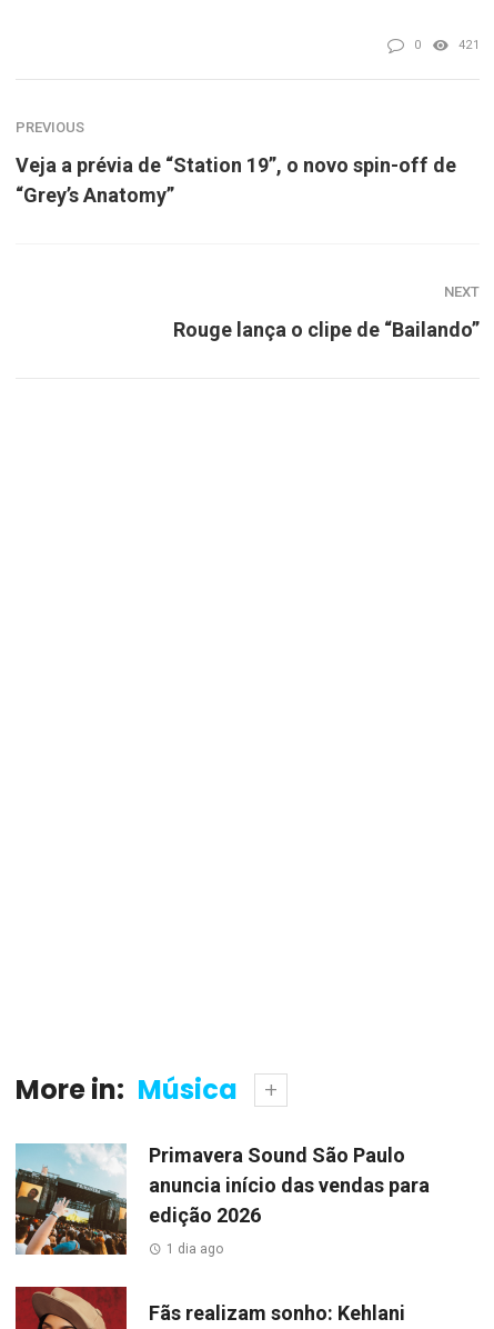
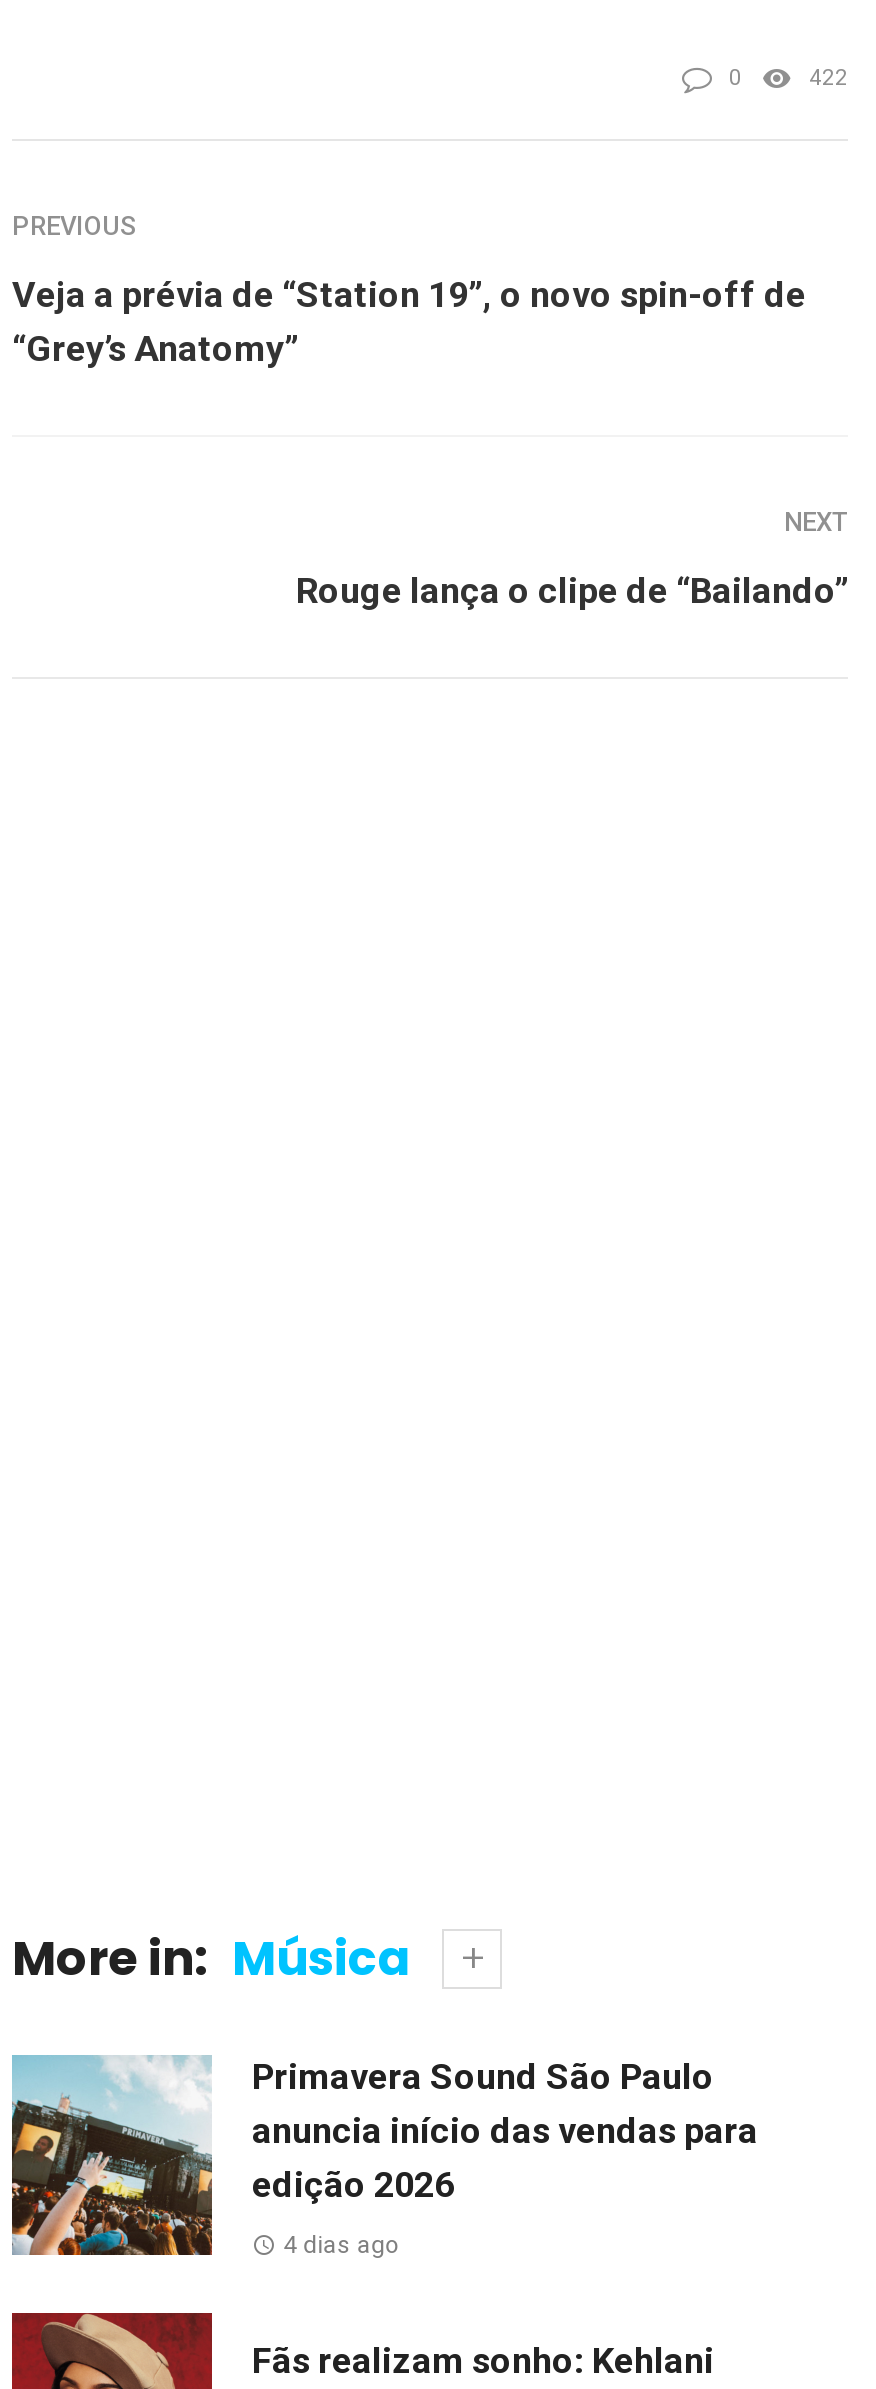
- 421
+ 422

- 1 dia ago
+ 4 dias ago
